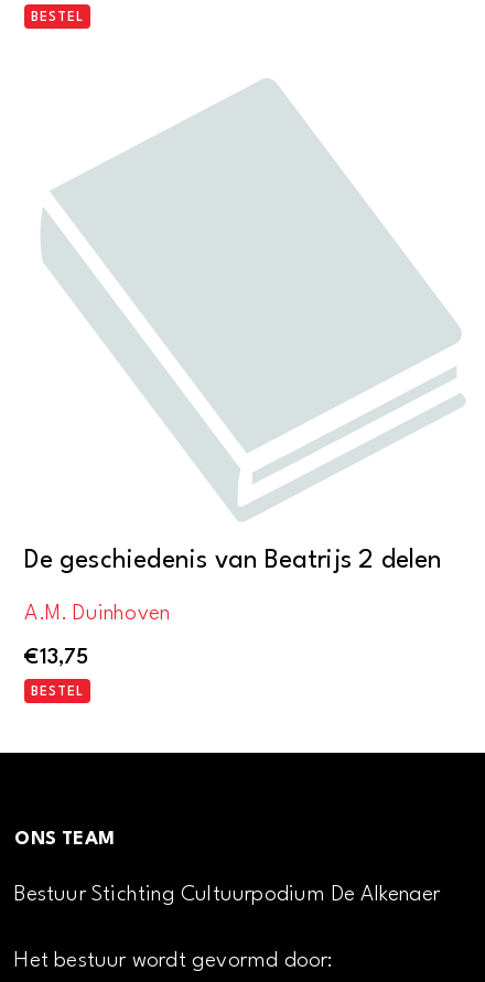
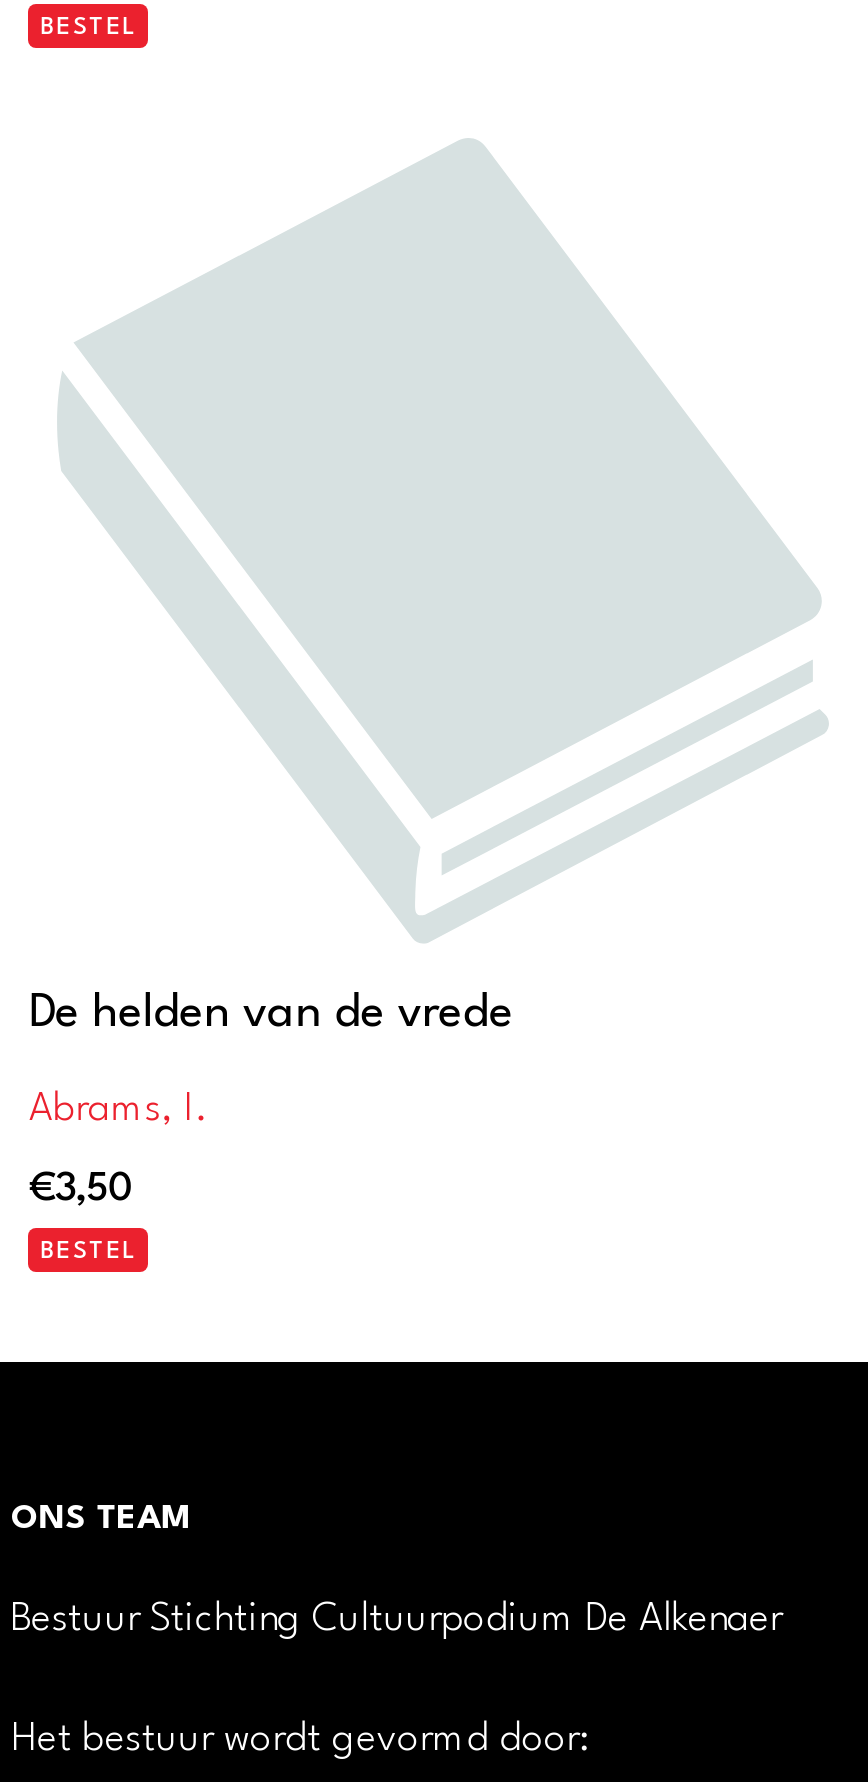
- De geschiedenis van Beatrijs 2 delen
+ De helden van de vrede

- A.M. Duinhoven
+ Abrams, I.

- €13,75
+ €3,50
